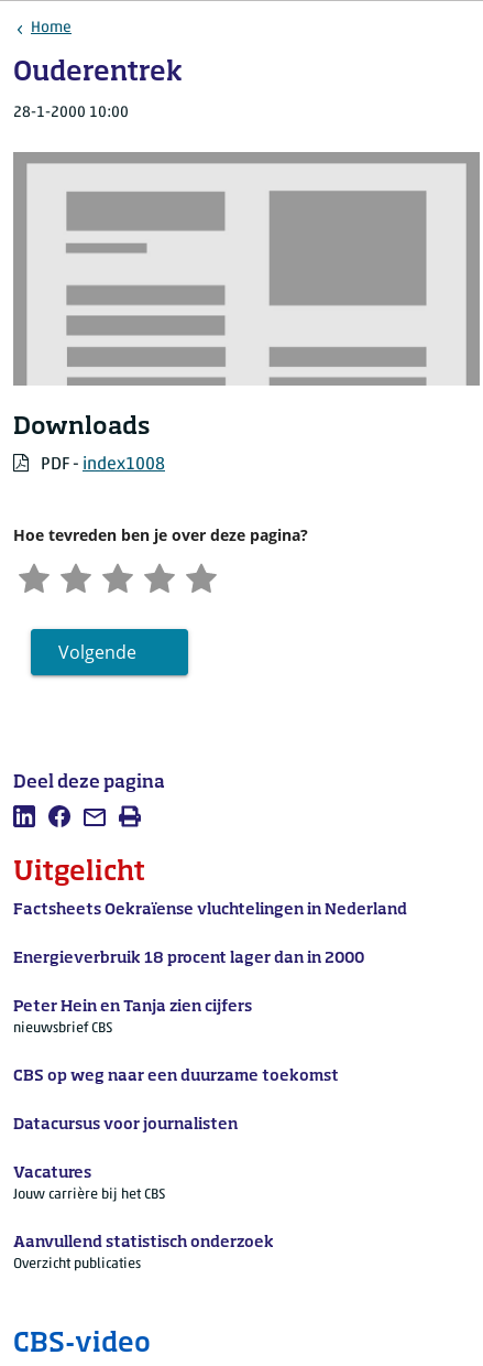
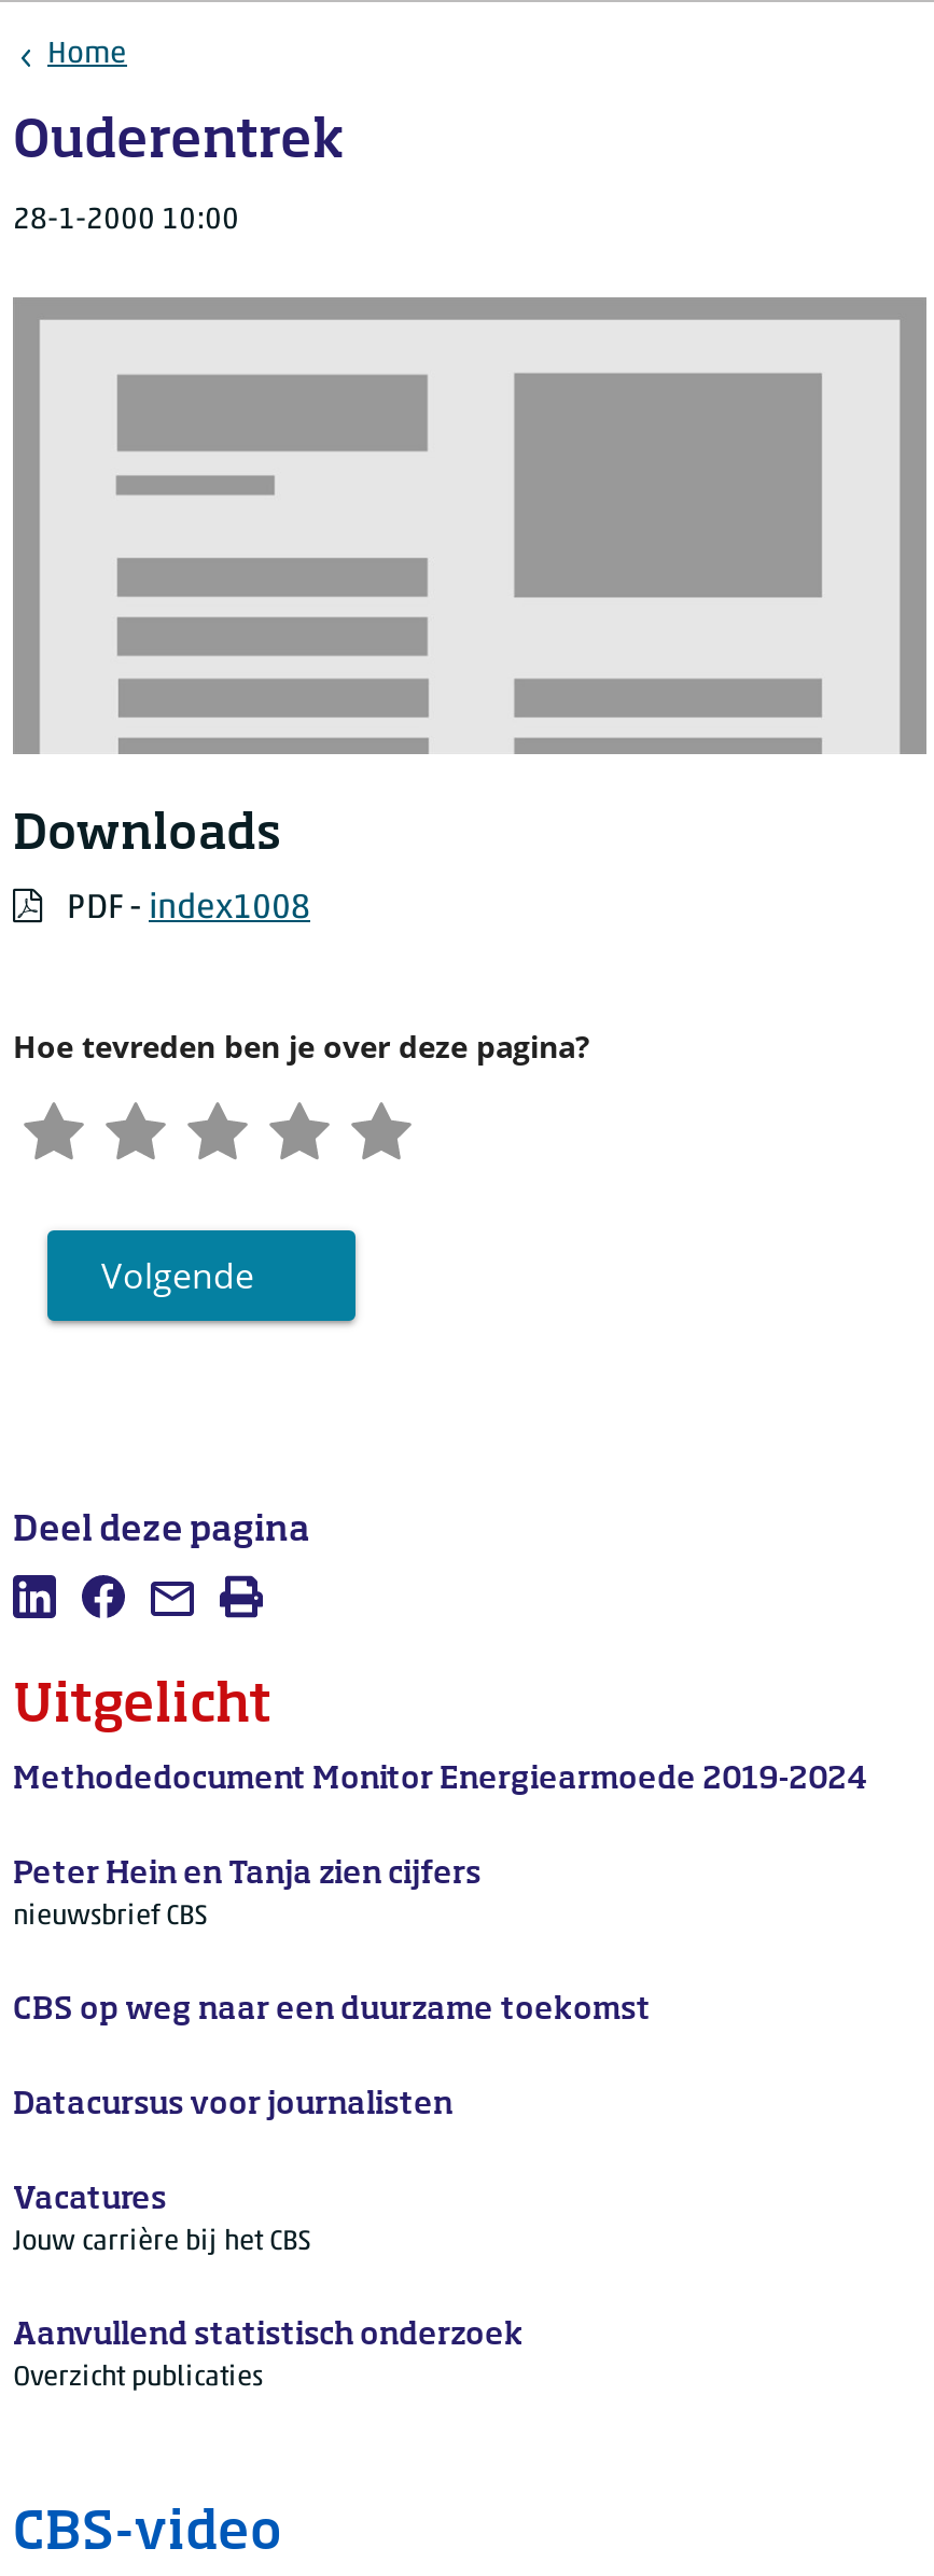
- Factsheets Oekraïense vluchtelingen in Nederland
- Energieverbruik 18 procent lager dan in 2000
+ Methodedocument Monitor Energiearmoede 2019-2024
